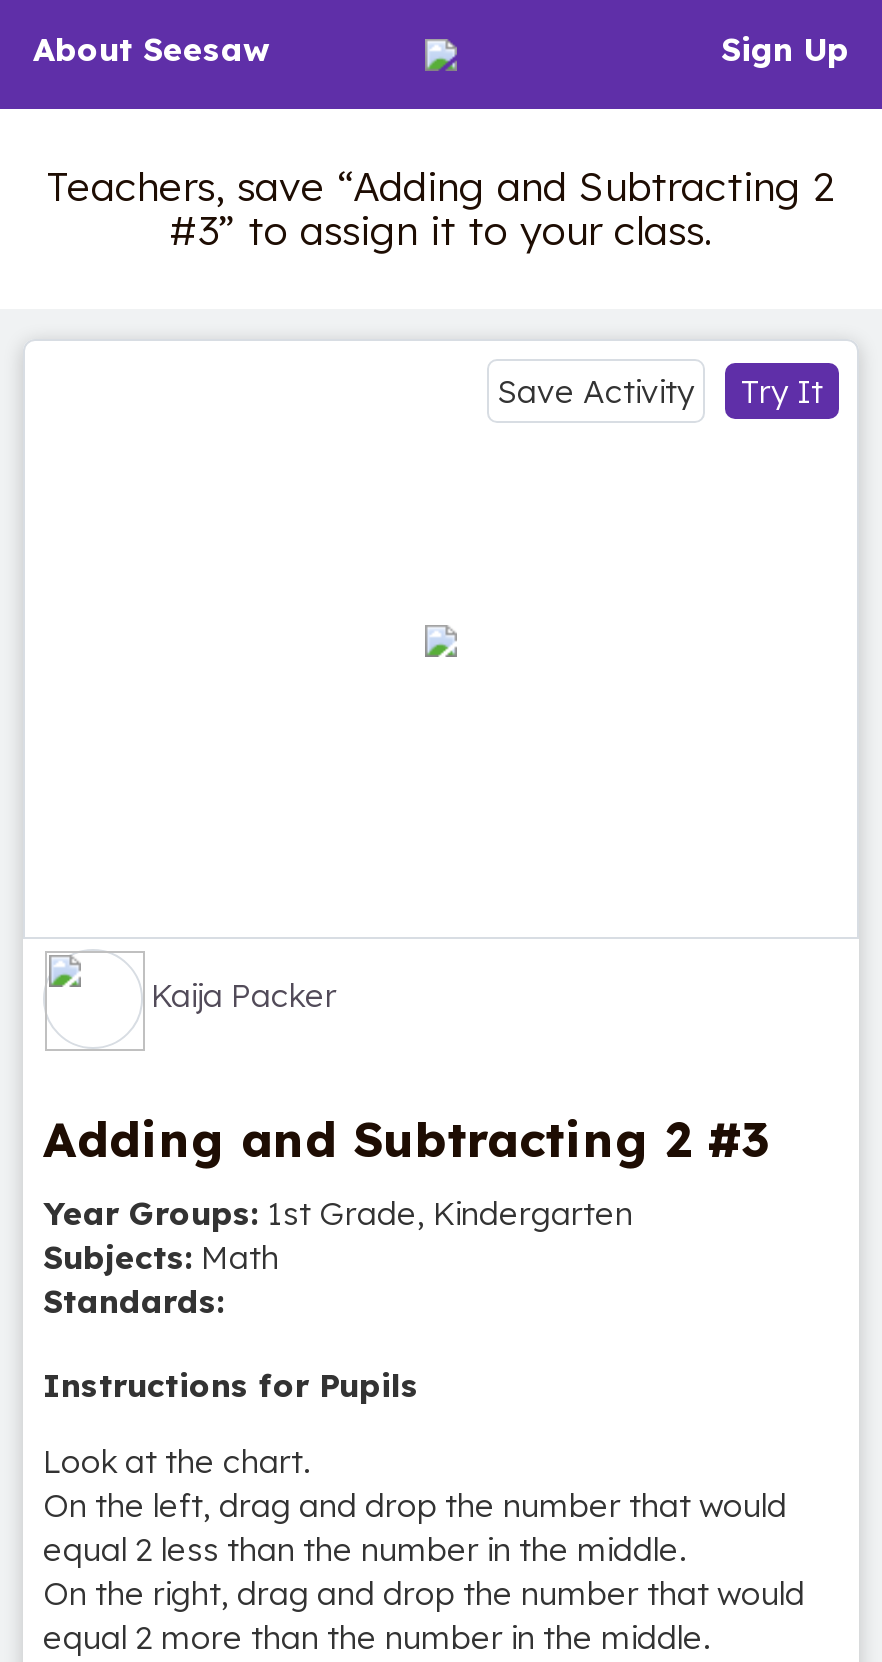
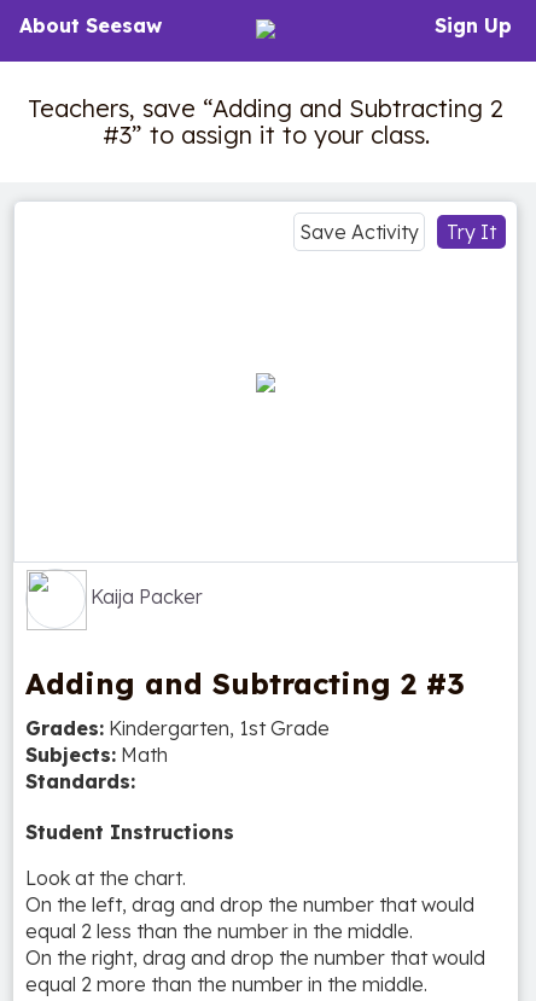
- Year Groups: 1st Grade, Kindergarten
+ Grades: Kindergarten, 1st Grade

- Instructions for Pupils
+ Student Instructions
